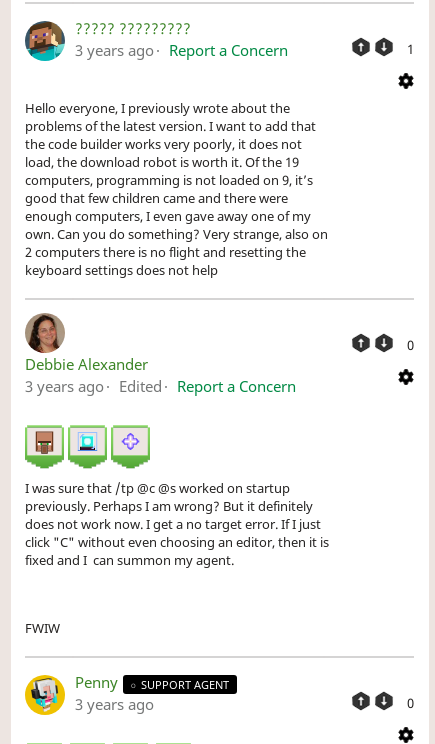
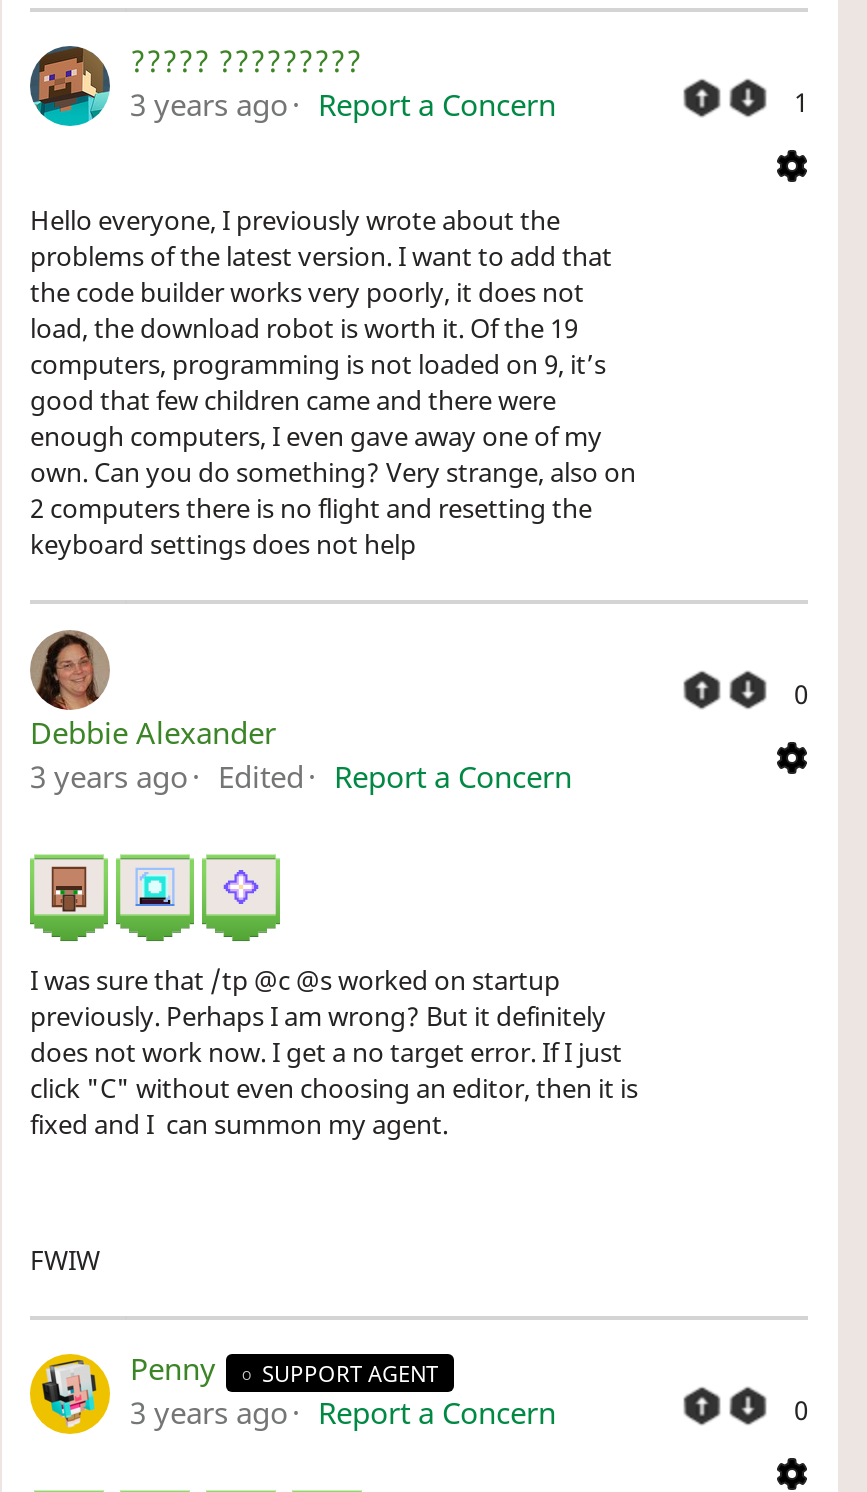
+ Report a Concern
